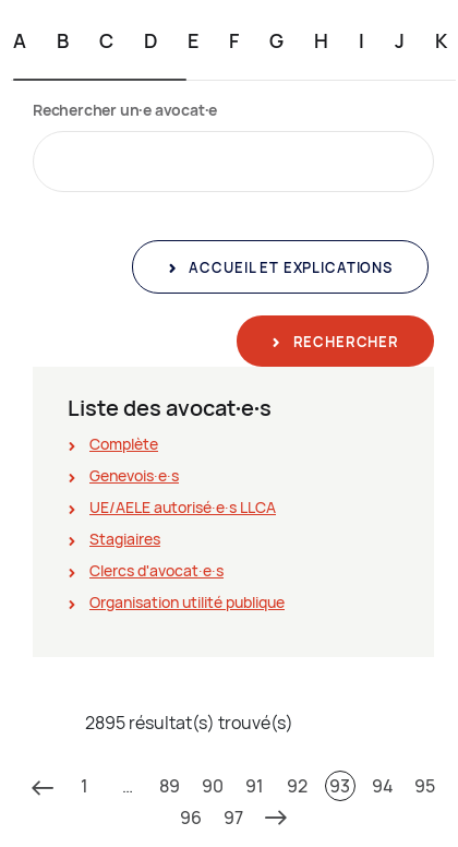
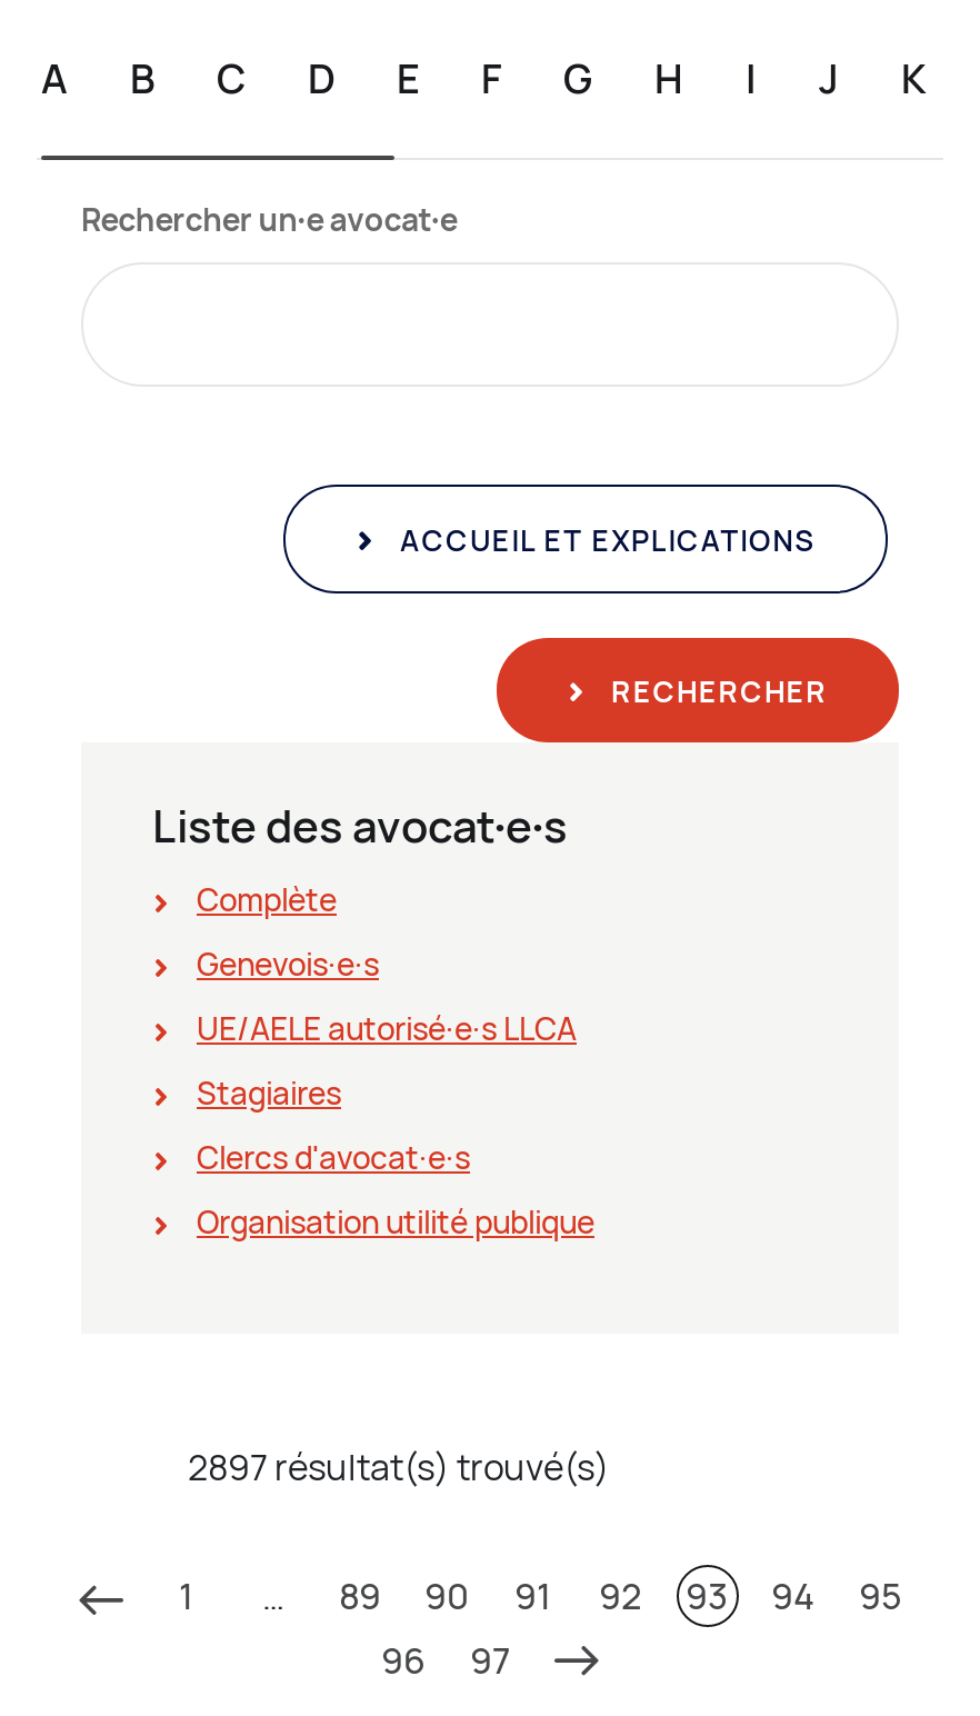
- 2895 résultat(s) trouvé(s)
+ 2897 résultat(s) trouvé(s)
